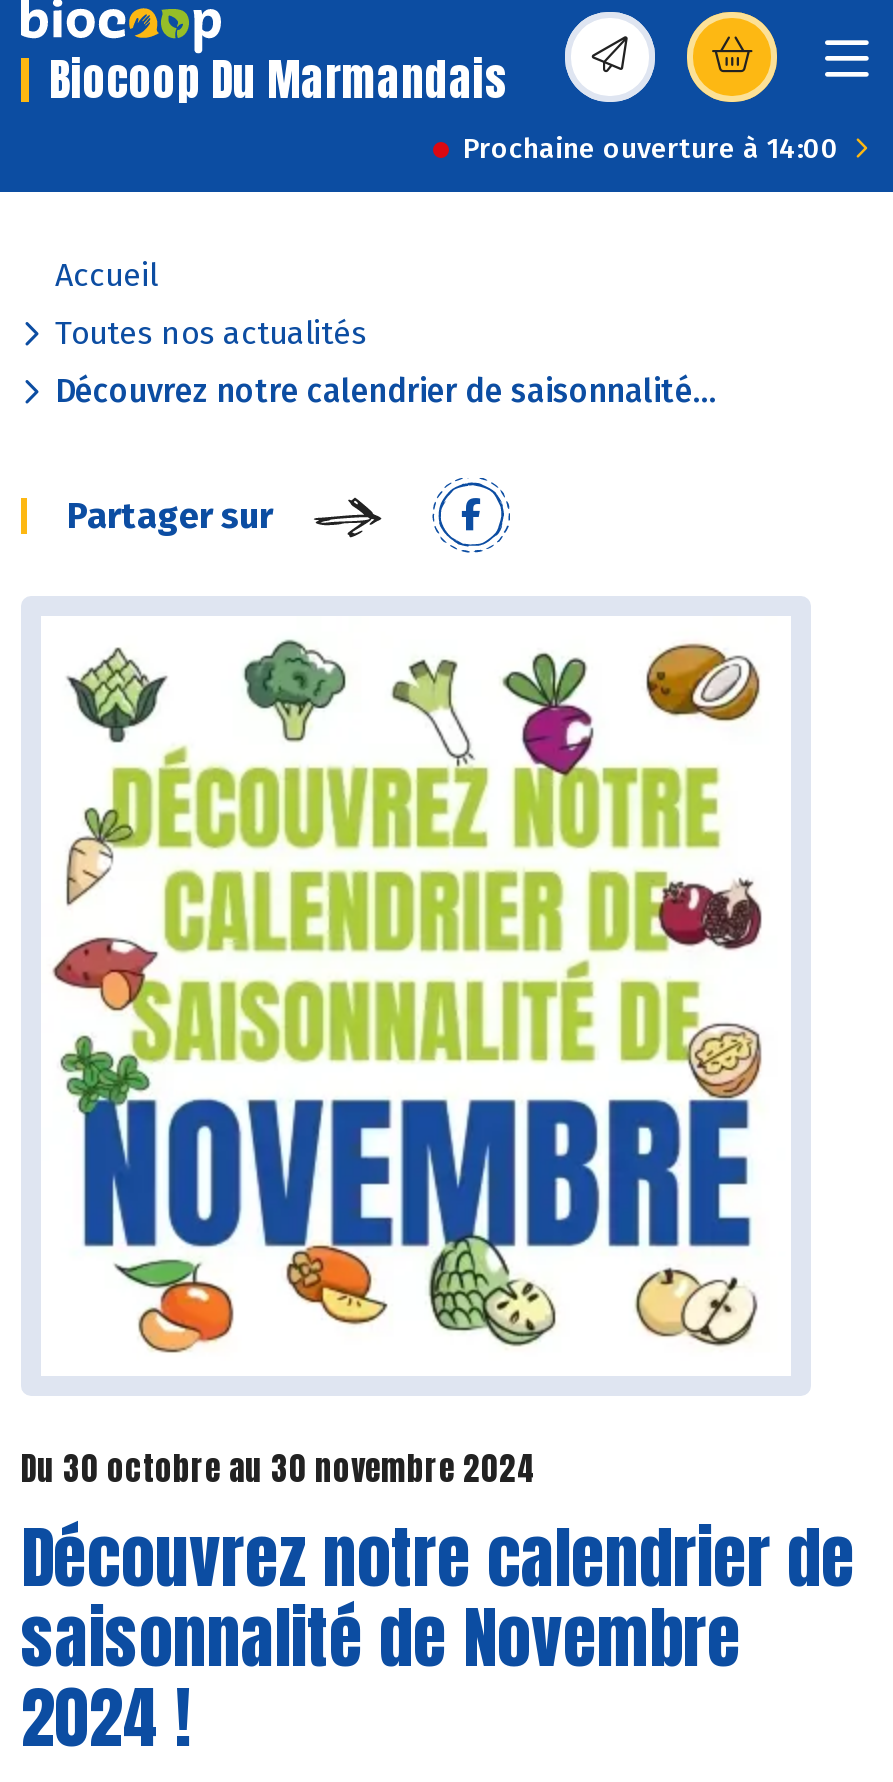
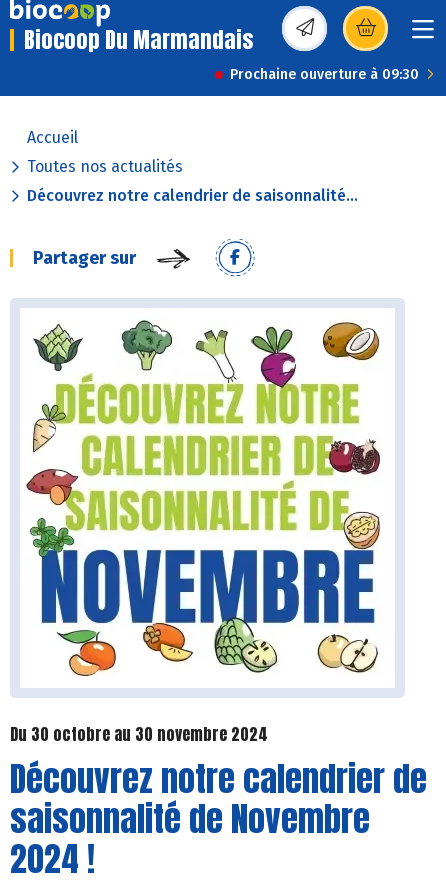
- Prochaine ouverture à 14:00
+ Prochaine ouverture à 09:30
